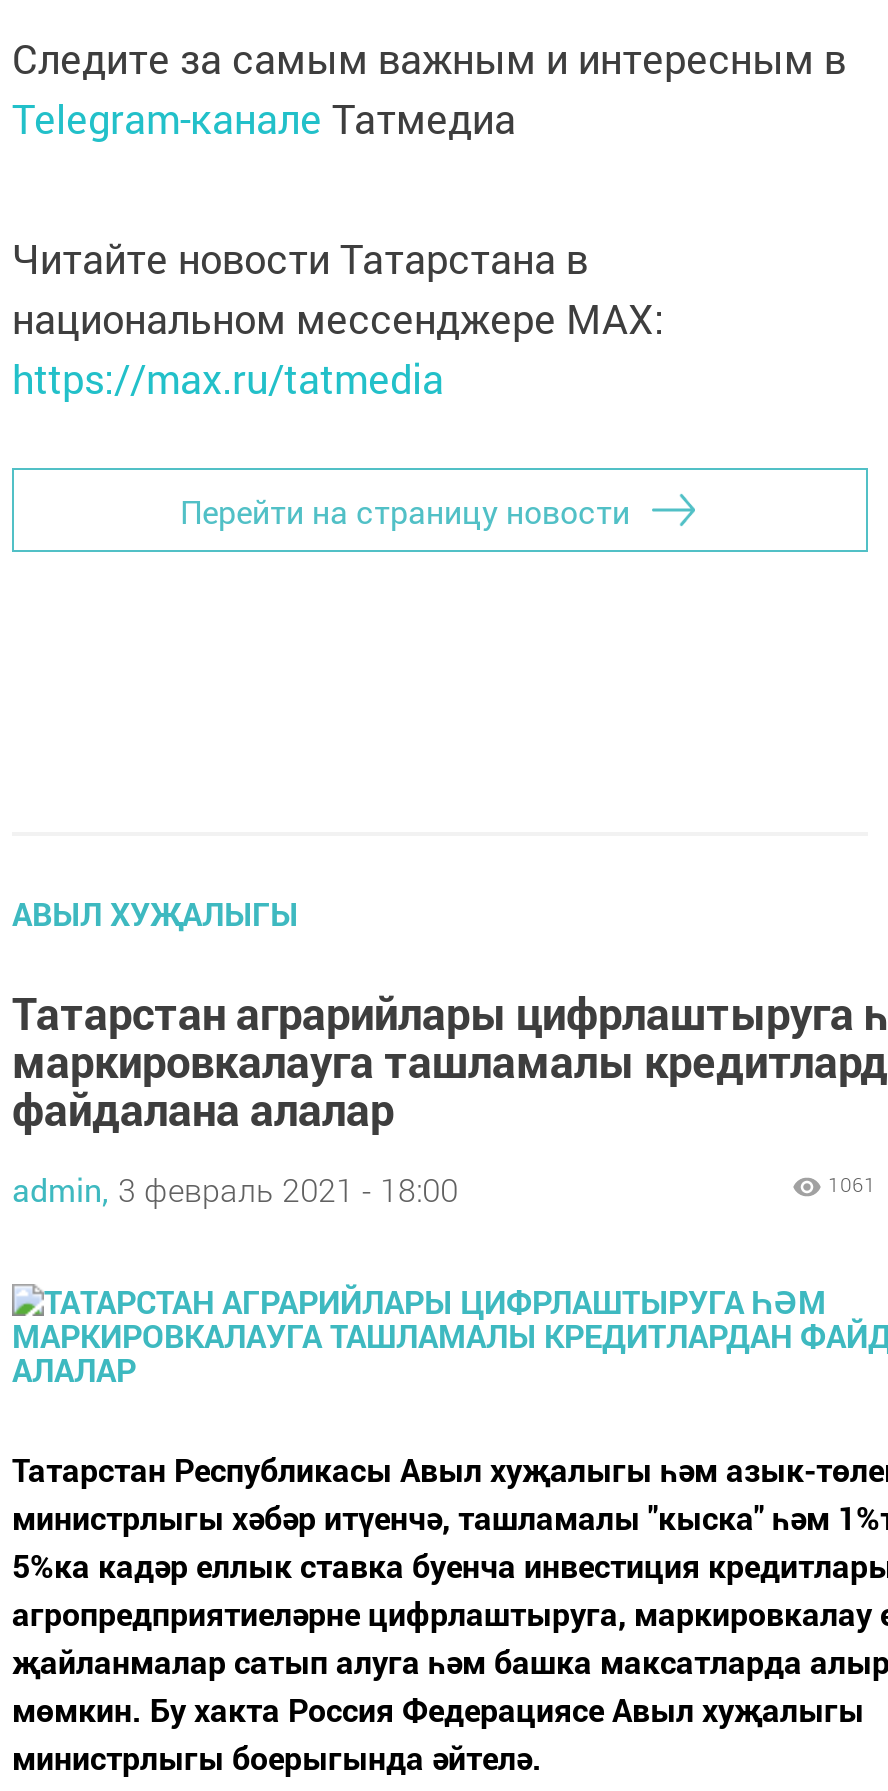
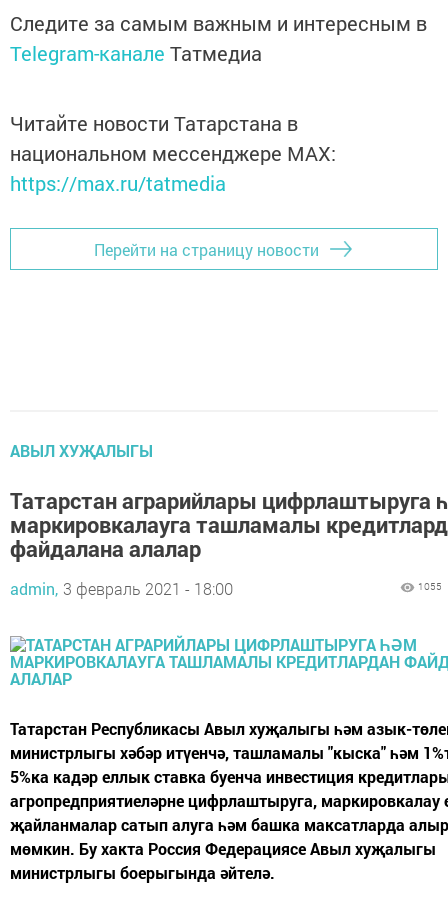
- 1061
+ 1055
